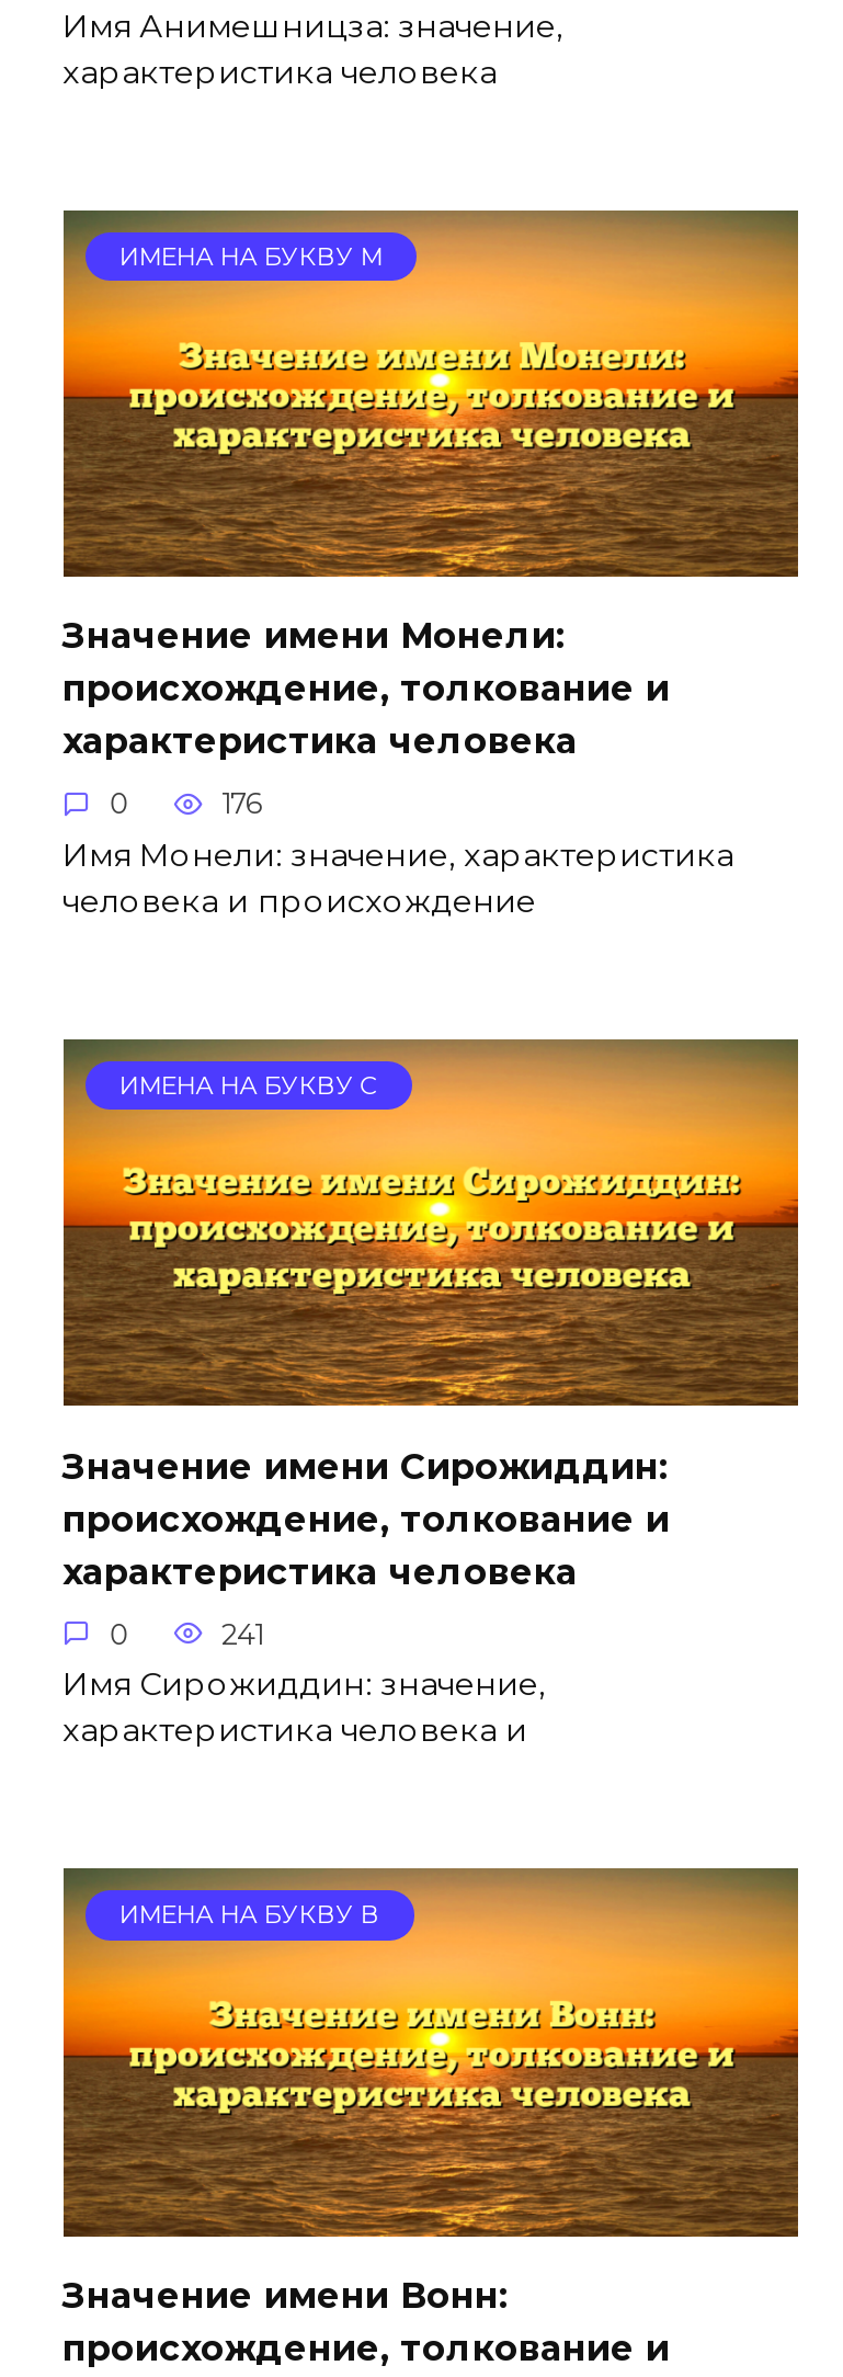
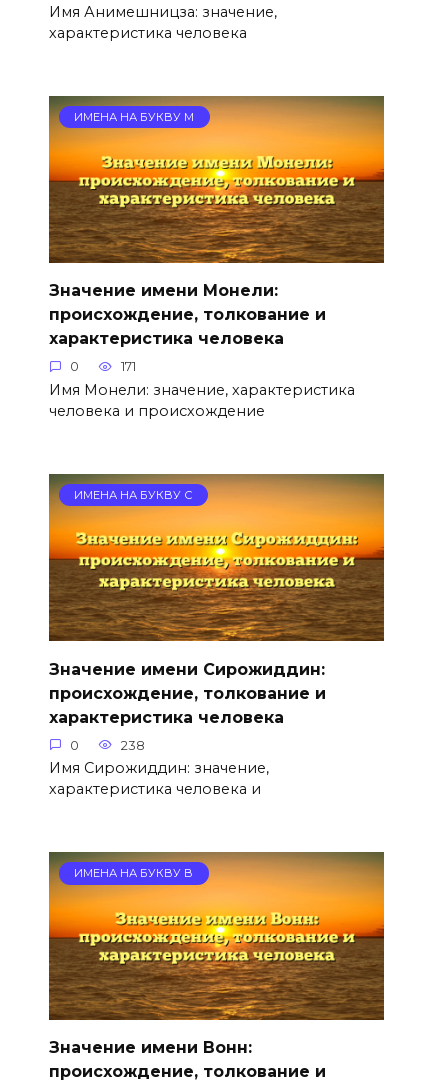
- 176
+ 171

- 241
+ 238
